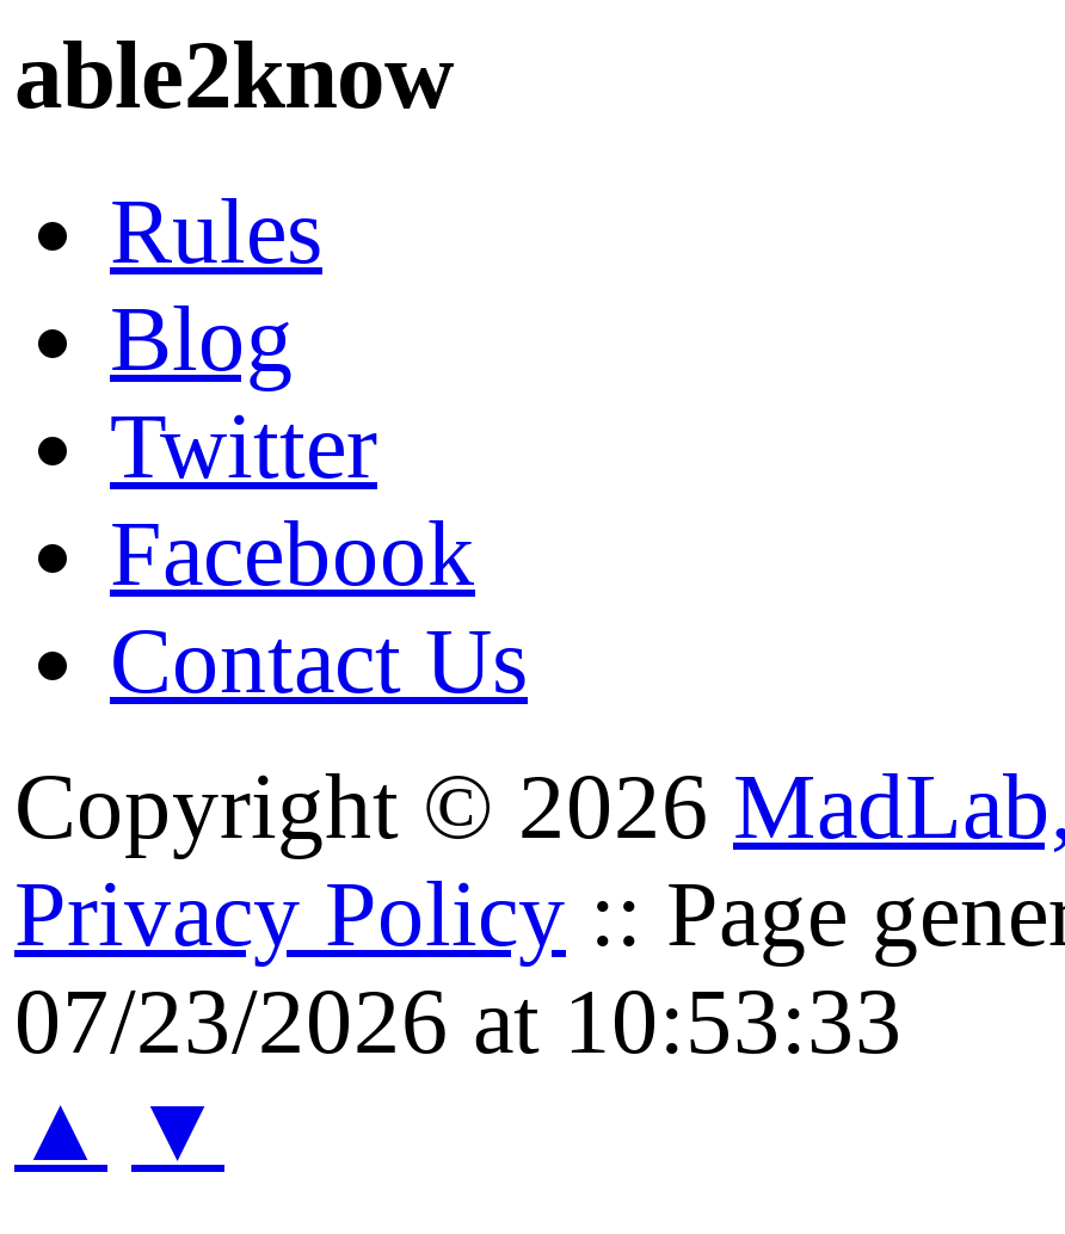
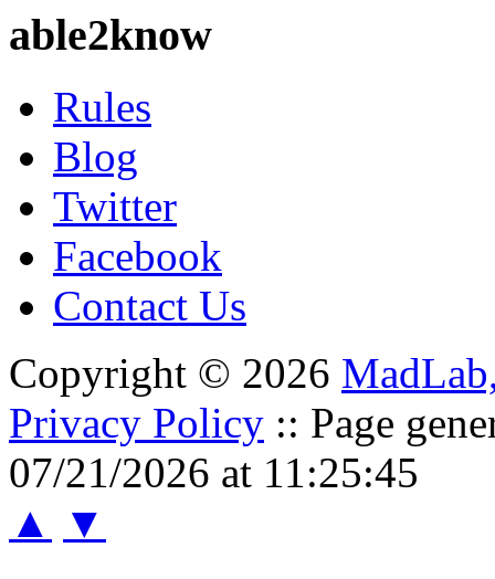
- 07/23/2026 at 10:53:33
+ 07/21/2026 at 11:25:45
